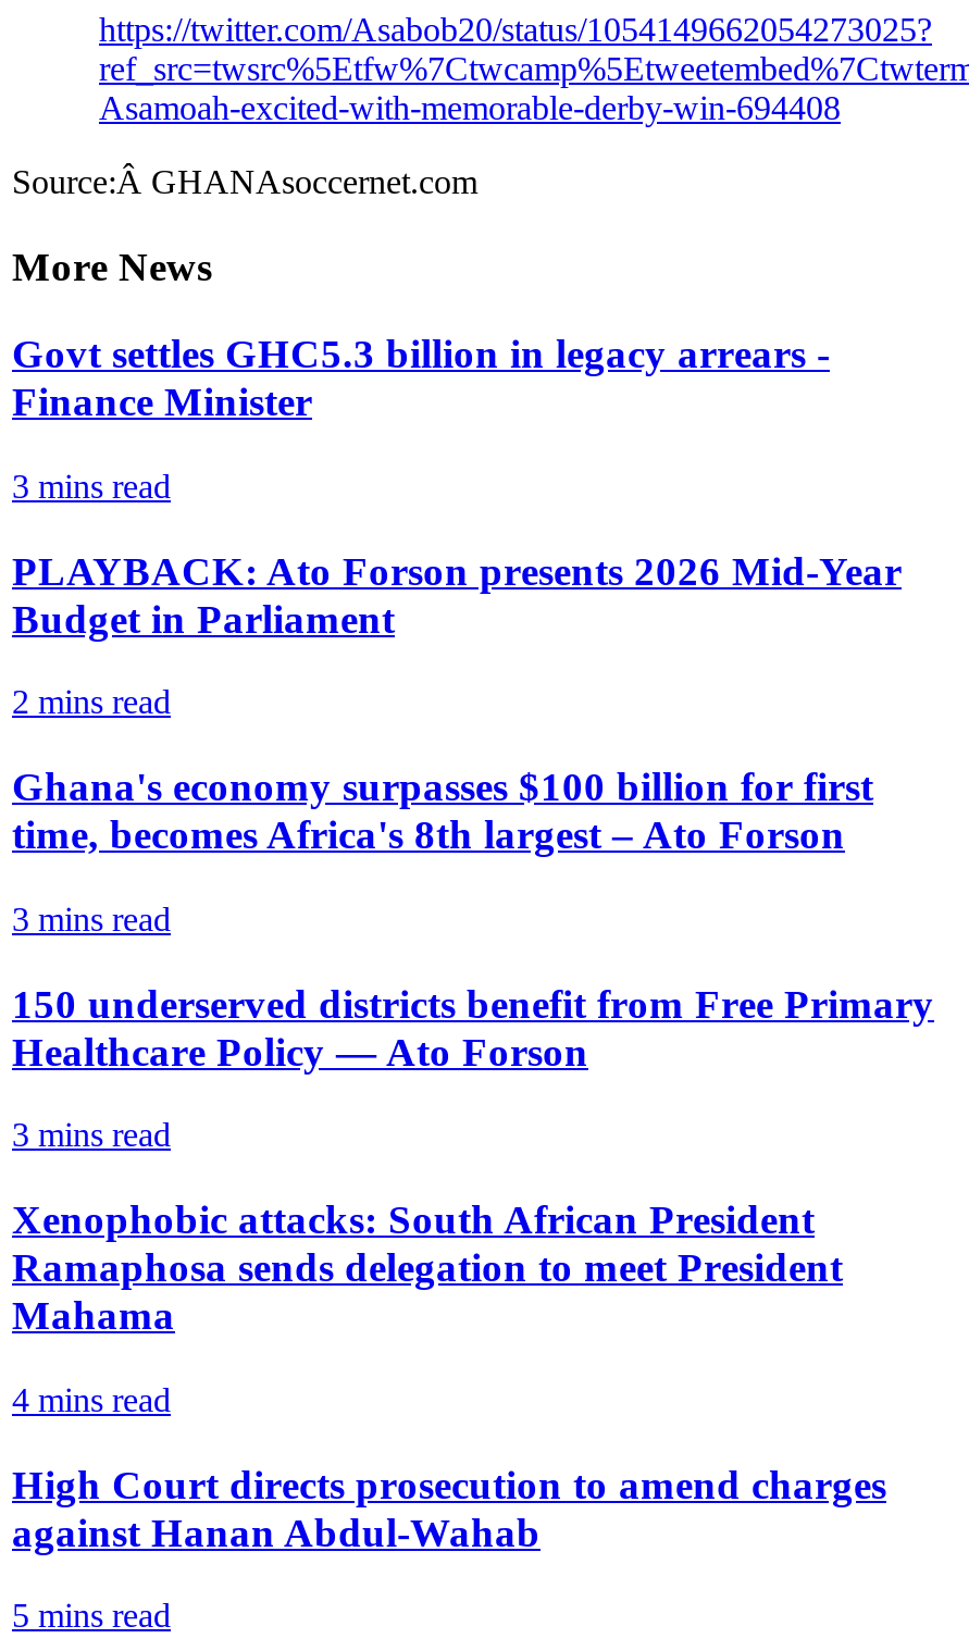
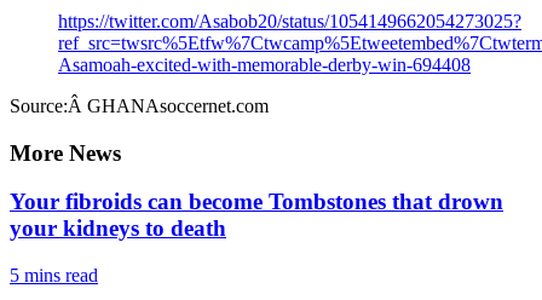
- Govt settles GHC5.3 billion in legacy arrears -
- Finance Minister
- 3 mins read
- PLAYBACK: Ato Forson presents 2026 Mid-Year
- Budget in Parliament
- 2 mins read
- Ghana's economy surpasses $100 billion for first
- time, becomes Africa's 8th largest – Ato Forson
- 3 mins read
- 150 underserved districts benefit from Free Primary
- Healthcare Policy — Ato Forson
- 3 mins read
- Xenophobic attacks: South African President
- Ramaphosa sends delegation to meet President
- Mahama
- 4 mins read
- High Court directs prosecution to amend charges
- against Hanan Abdul-Wahab
+ Your fibroids can become Tombstones that drown
+ your kidneys to death
